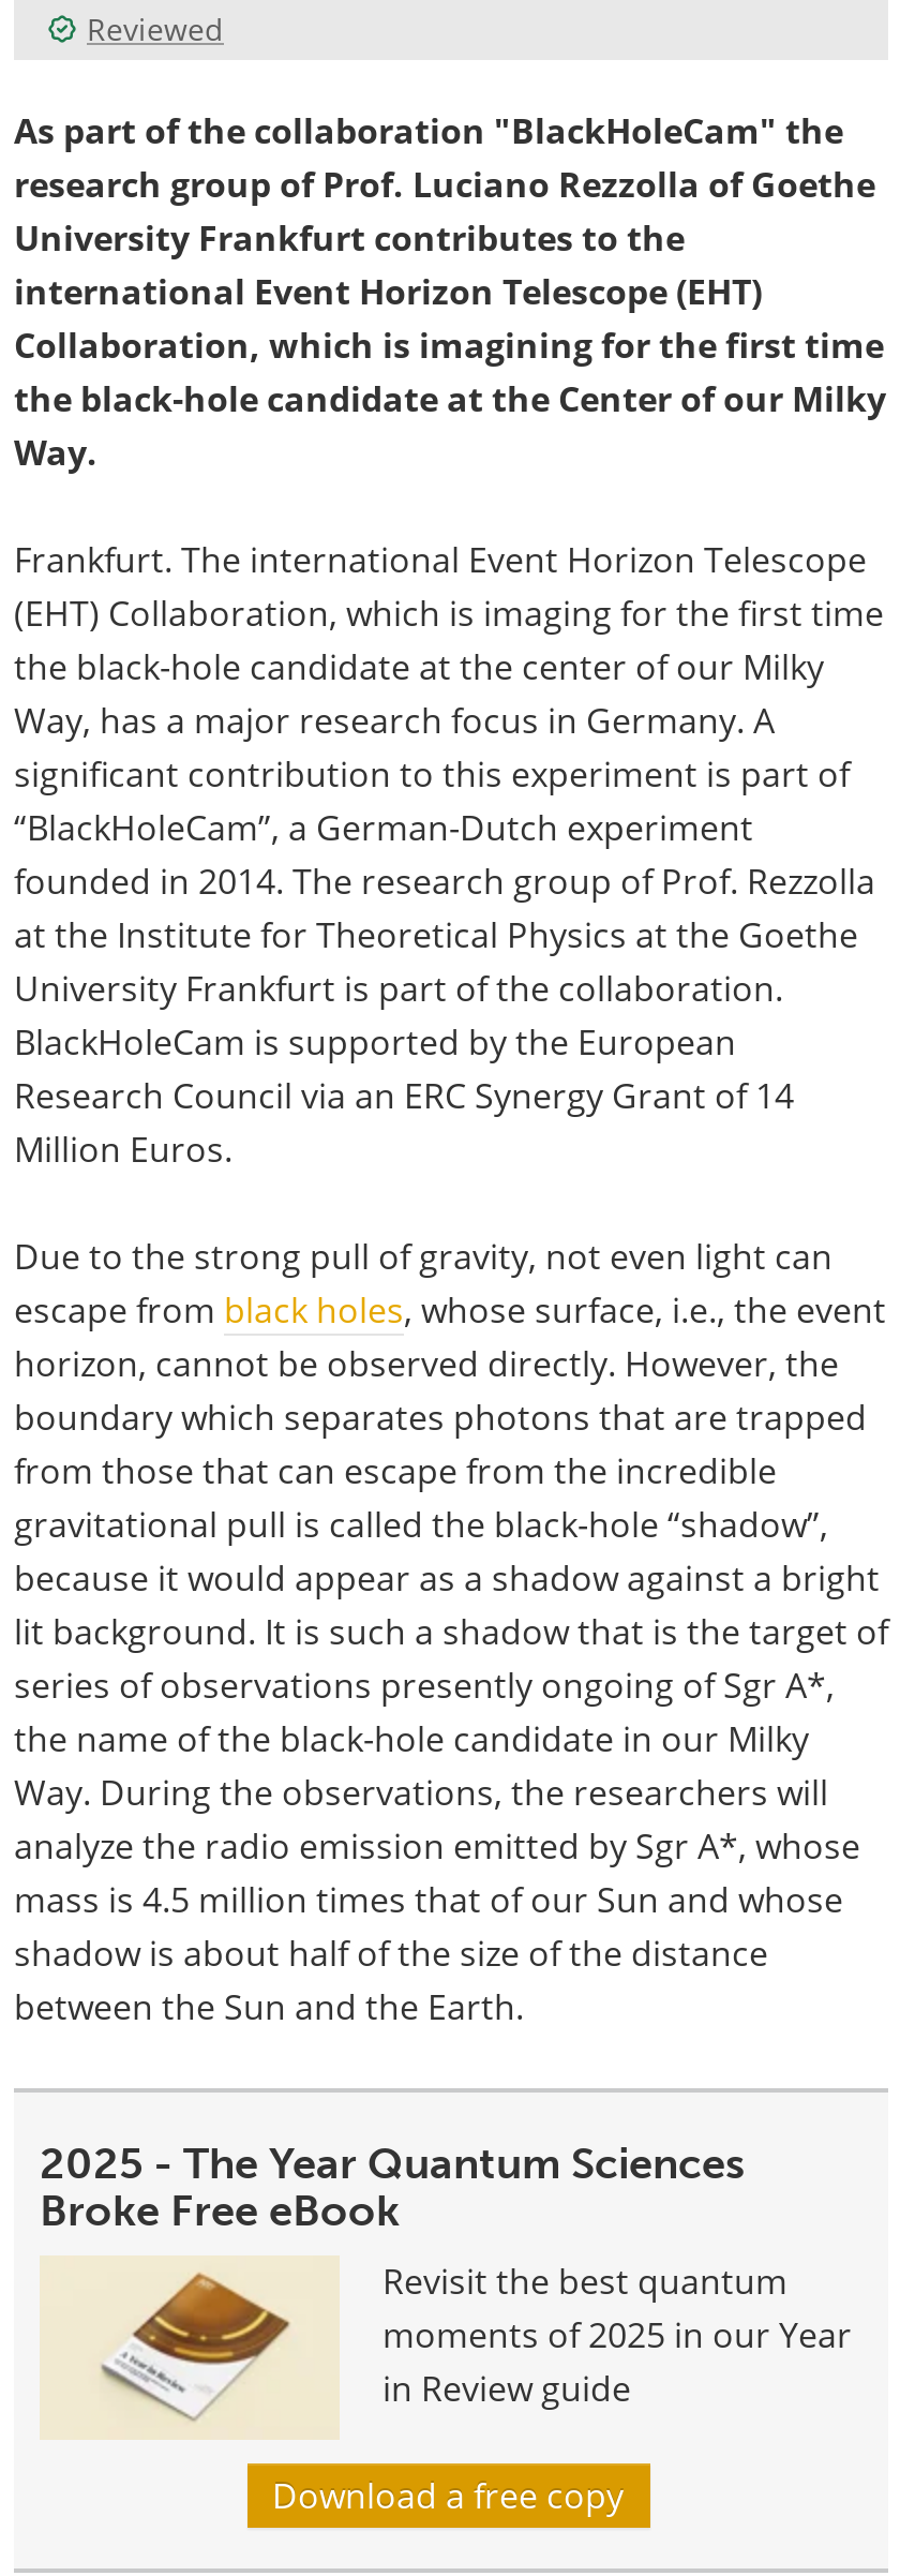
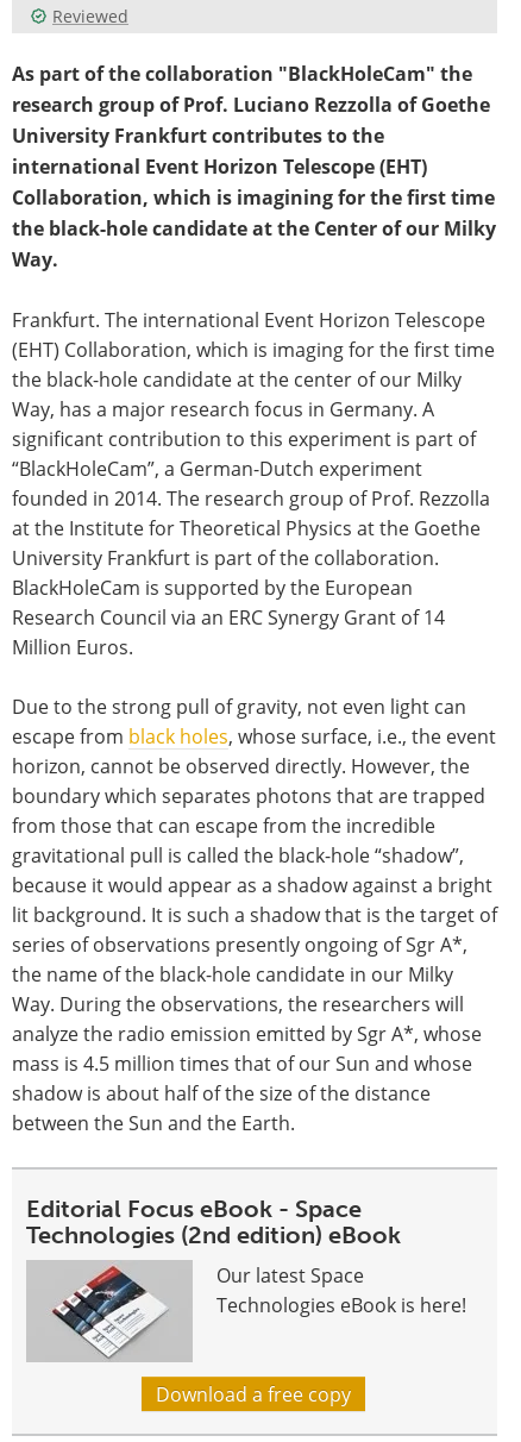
- [image]
- 2025 - The Year Quantum Sciences
- Broke Free eBook
- Revisit the best quantum
- moments of 2025 in our Year
- in Review guide
+ [image]
+ Editorial Focus eBook - Space
+ Technologies (2nd edition) eBook
+ Our latest Space
+ Technologies eBook is here!
